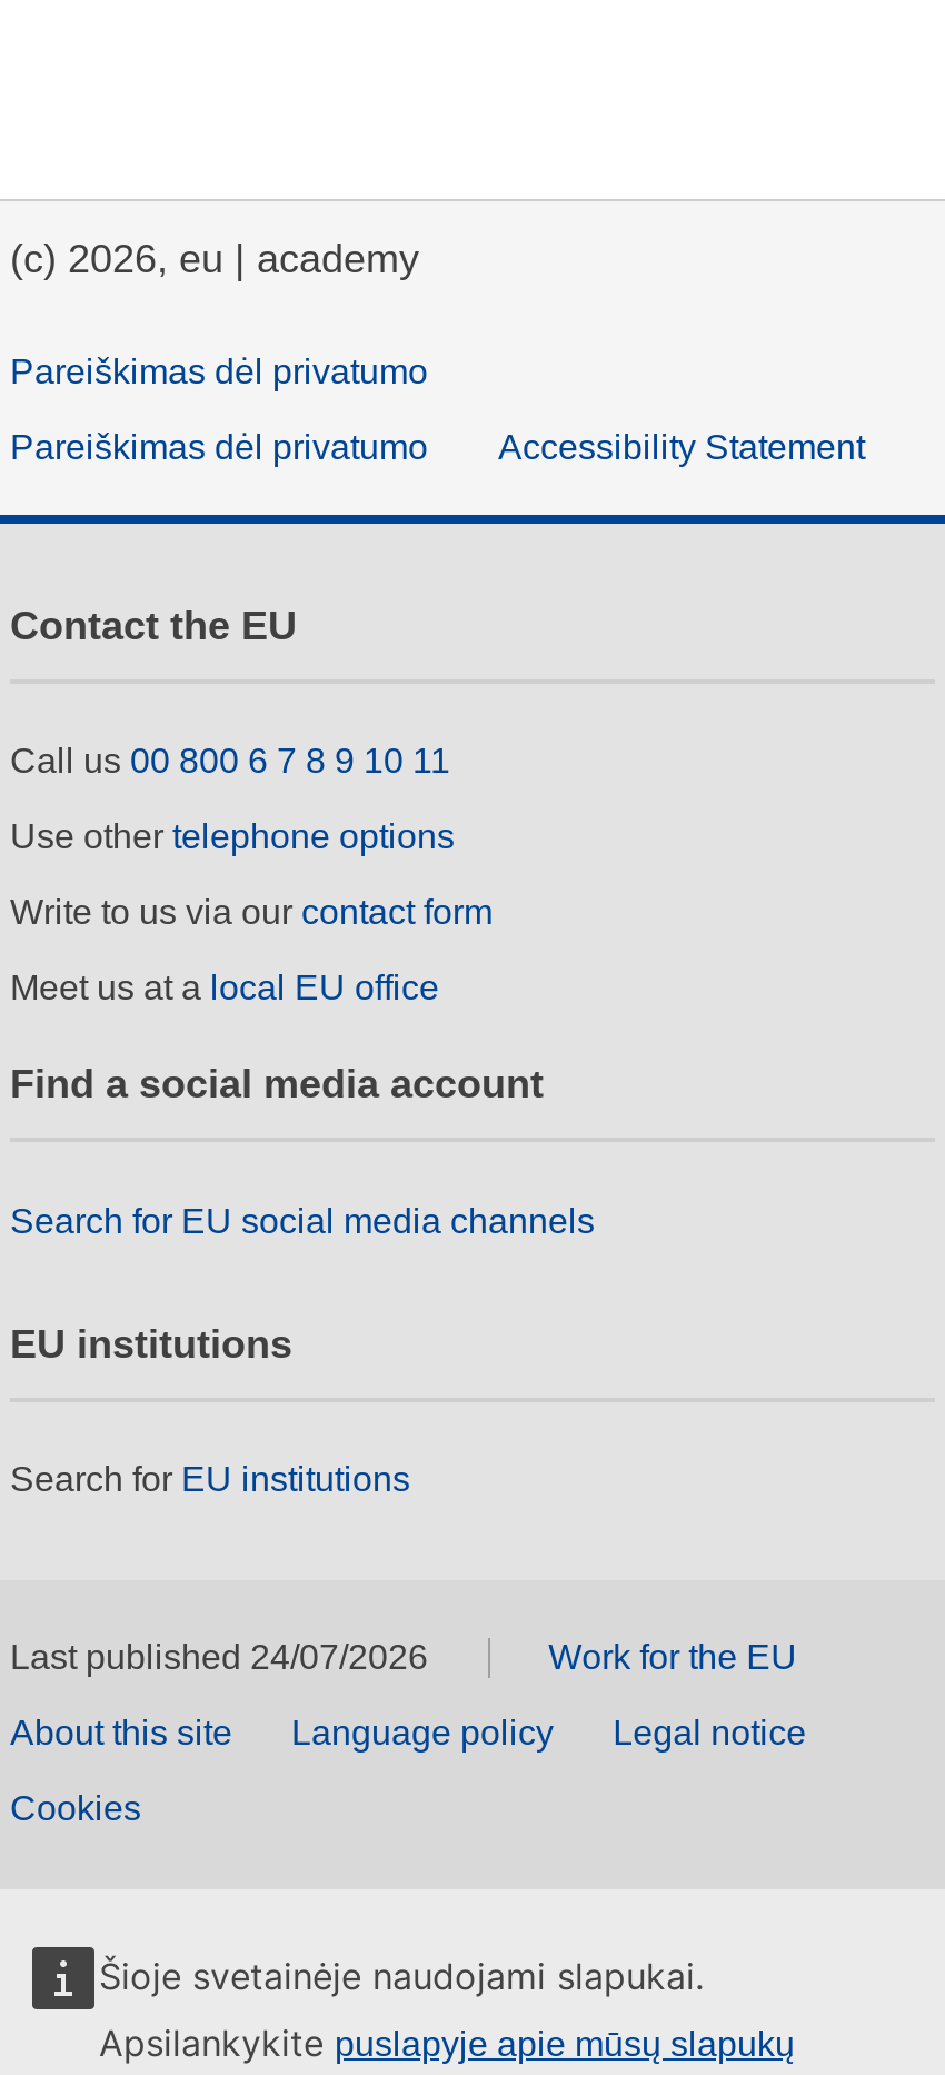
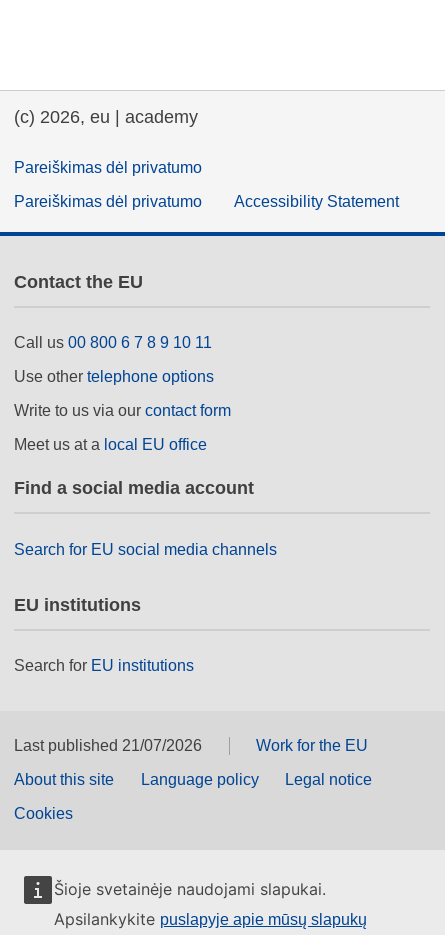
- Last published 24/07/2026
+ Last published 21/07/2026
